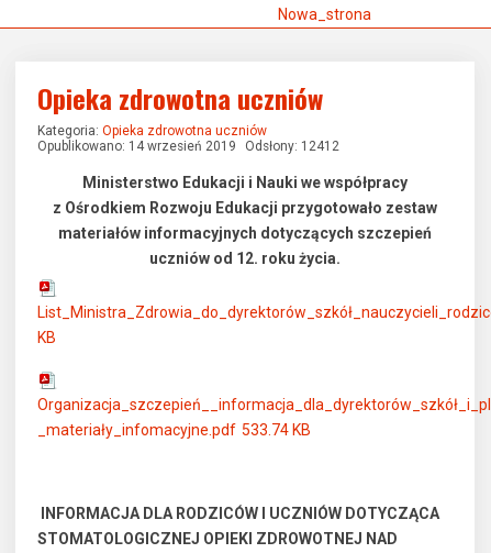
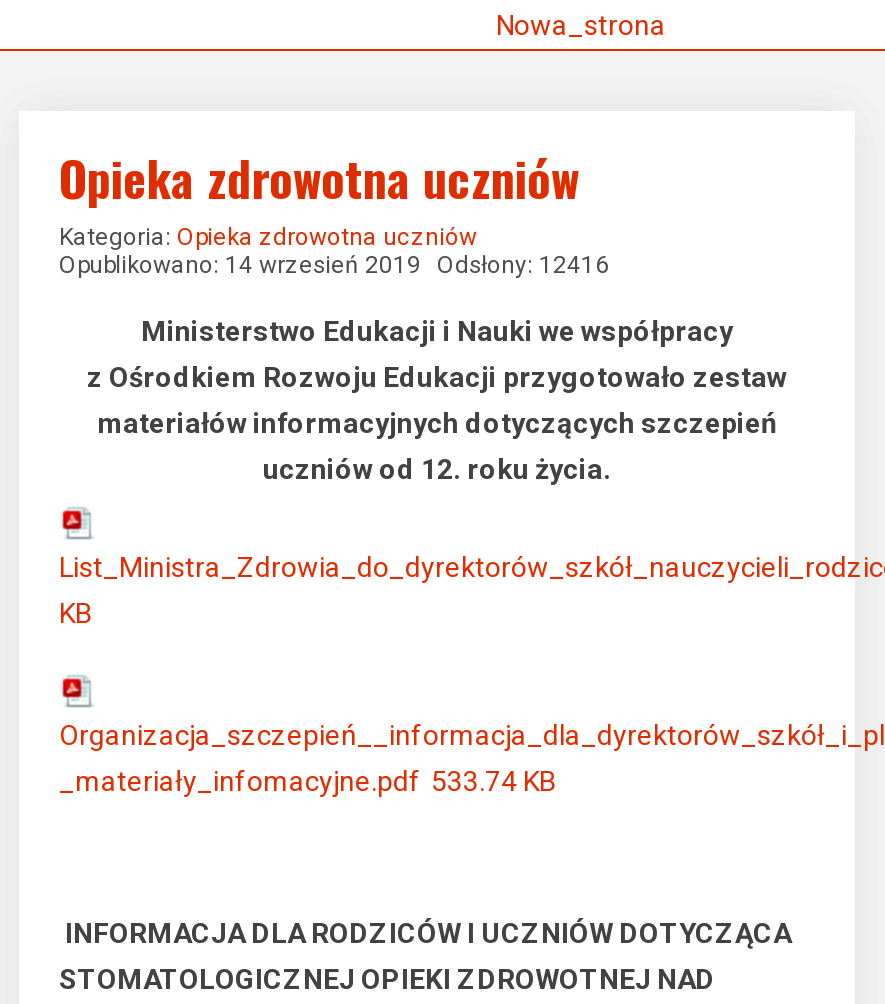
- Opublikowano: 14 wrzesień 2019 Odsłony: 12412
+ Opublikowano: 14 wrzesień 2019 Odsłony: 12416
